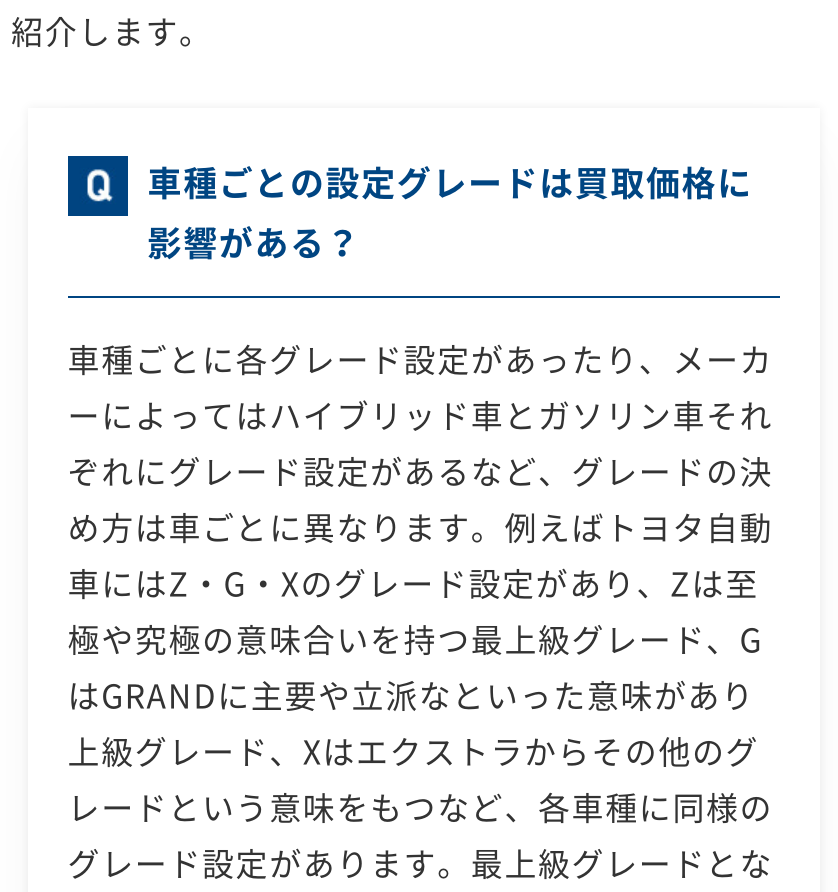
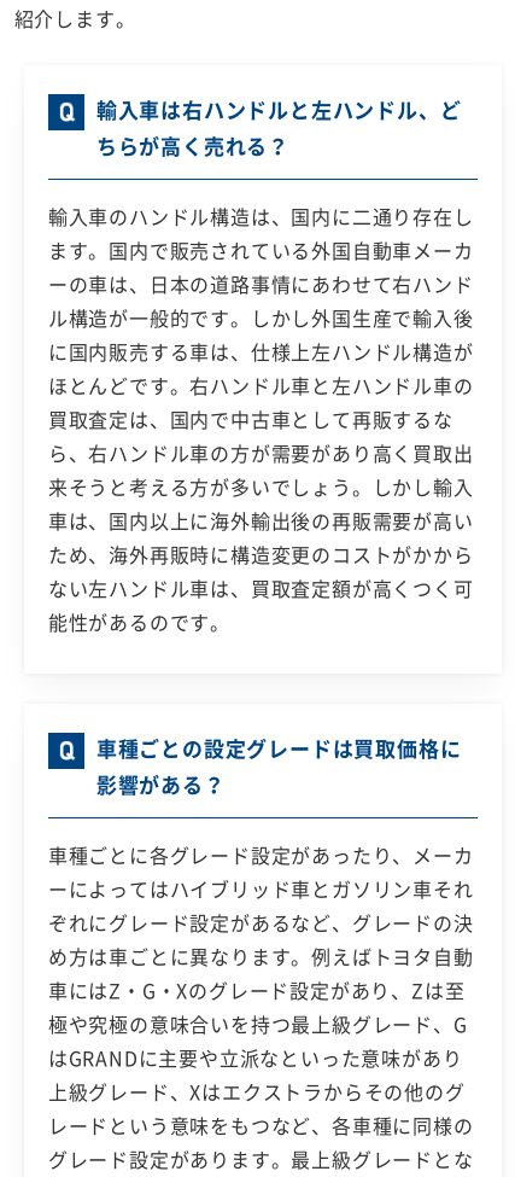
+ 輸入車は右ハンドルと左ハンドル、ど
+ ちらが高く売れる？
+ 輸入車のハンドル構造は、国内に二通り存在し
+ ます。国内で販売されている外国自動車メーカ
+ ーの車は、日本の道路事情にあわせて右ハンド
+ ル構造が一般的です。しかし外国生産で輸入後
+ に国内販売する車は、仕様上左ハンドル構造が
+ ほとんどです。右ハンドル車と左ハンドル車の
+ 買取査定は、国内で中古車として再販するな
+ ら、右ハンドル車の方が需要があり高く買取出
+ 来そうと考える方が多いでしょう。しかし輸入
+ 車は、国内以上に海外輸出後の再販需要が高い
+ ため、海外再販時に構造変更のコストがかから
+ ない左ハンドル車は、買取査定額が高くつく可
+ 能性があるのです。
